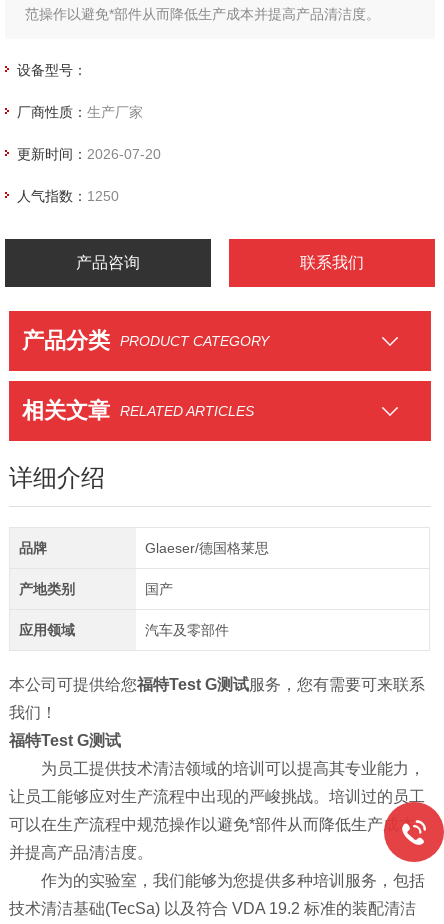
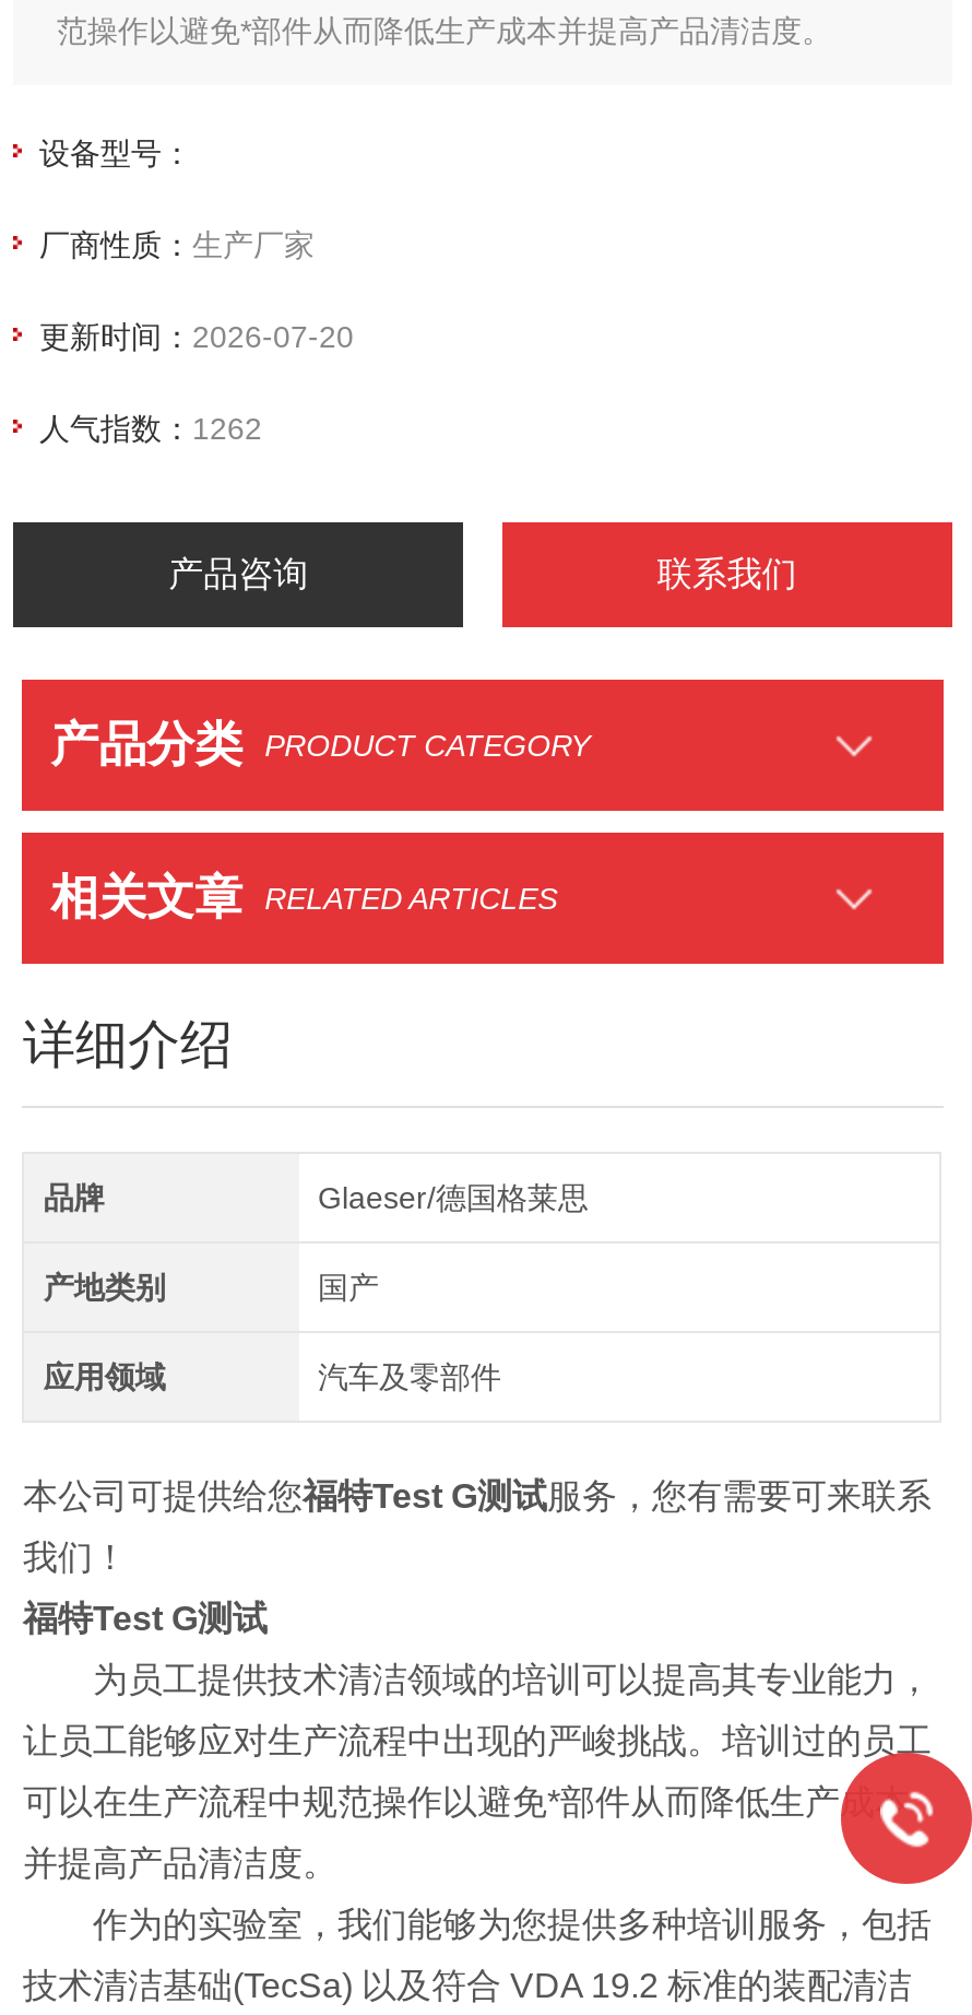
- 人气指数：1250
+ 人气指数：1262
